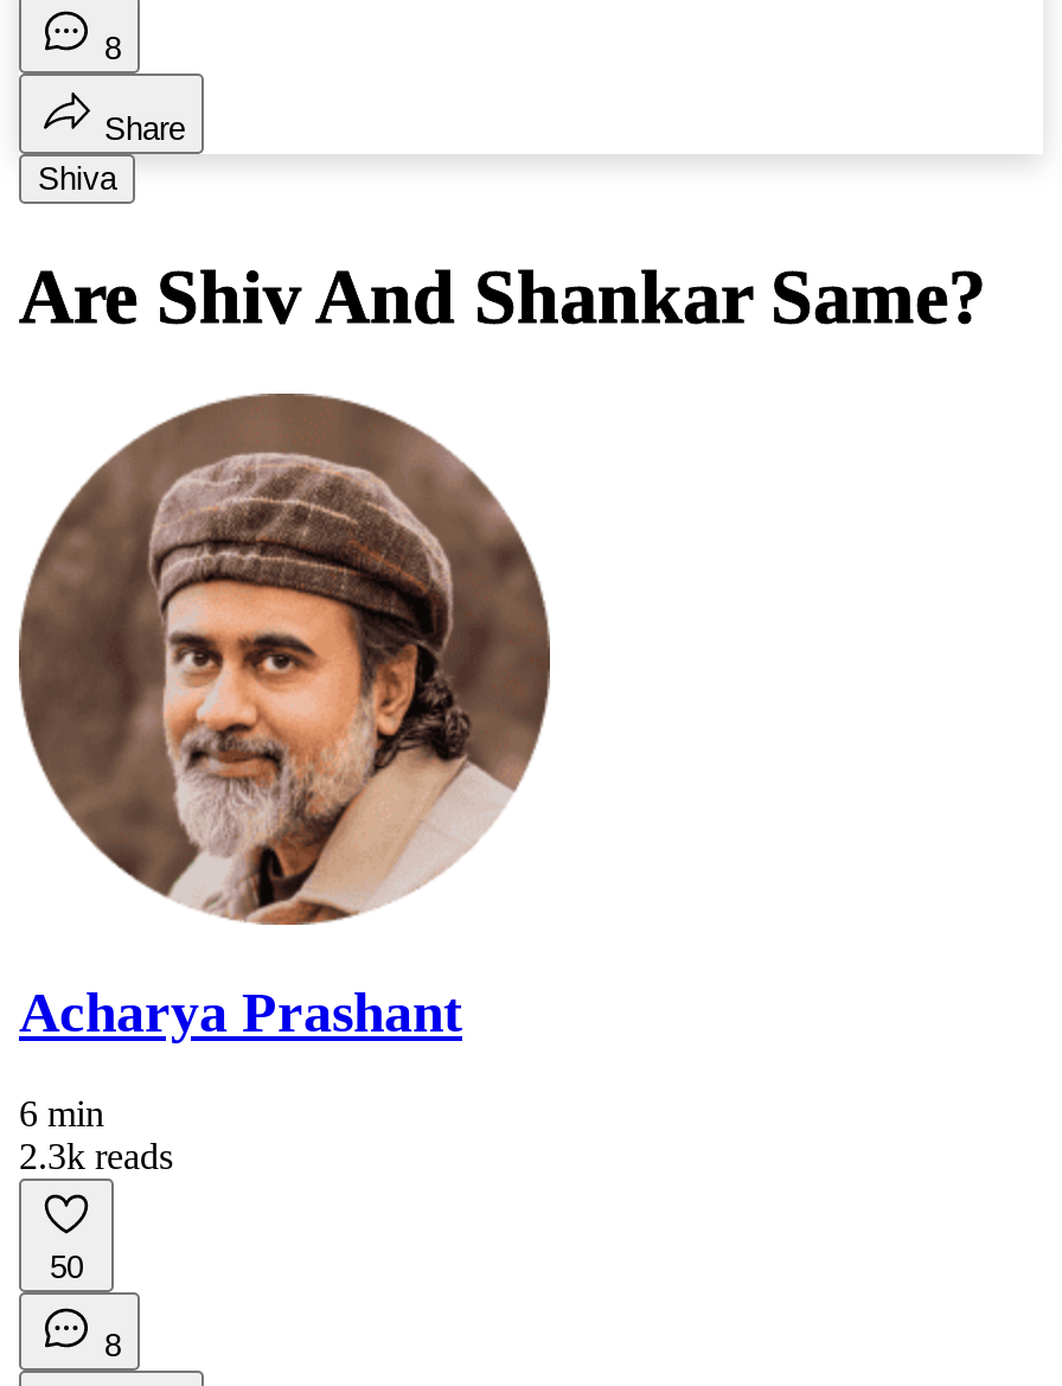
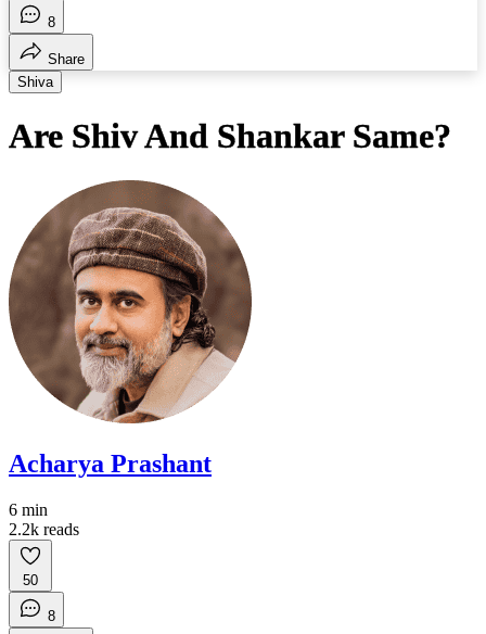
- 2.3k reads
+ 2.2k reads
